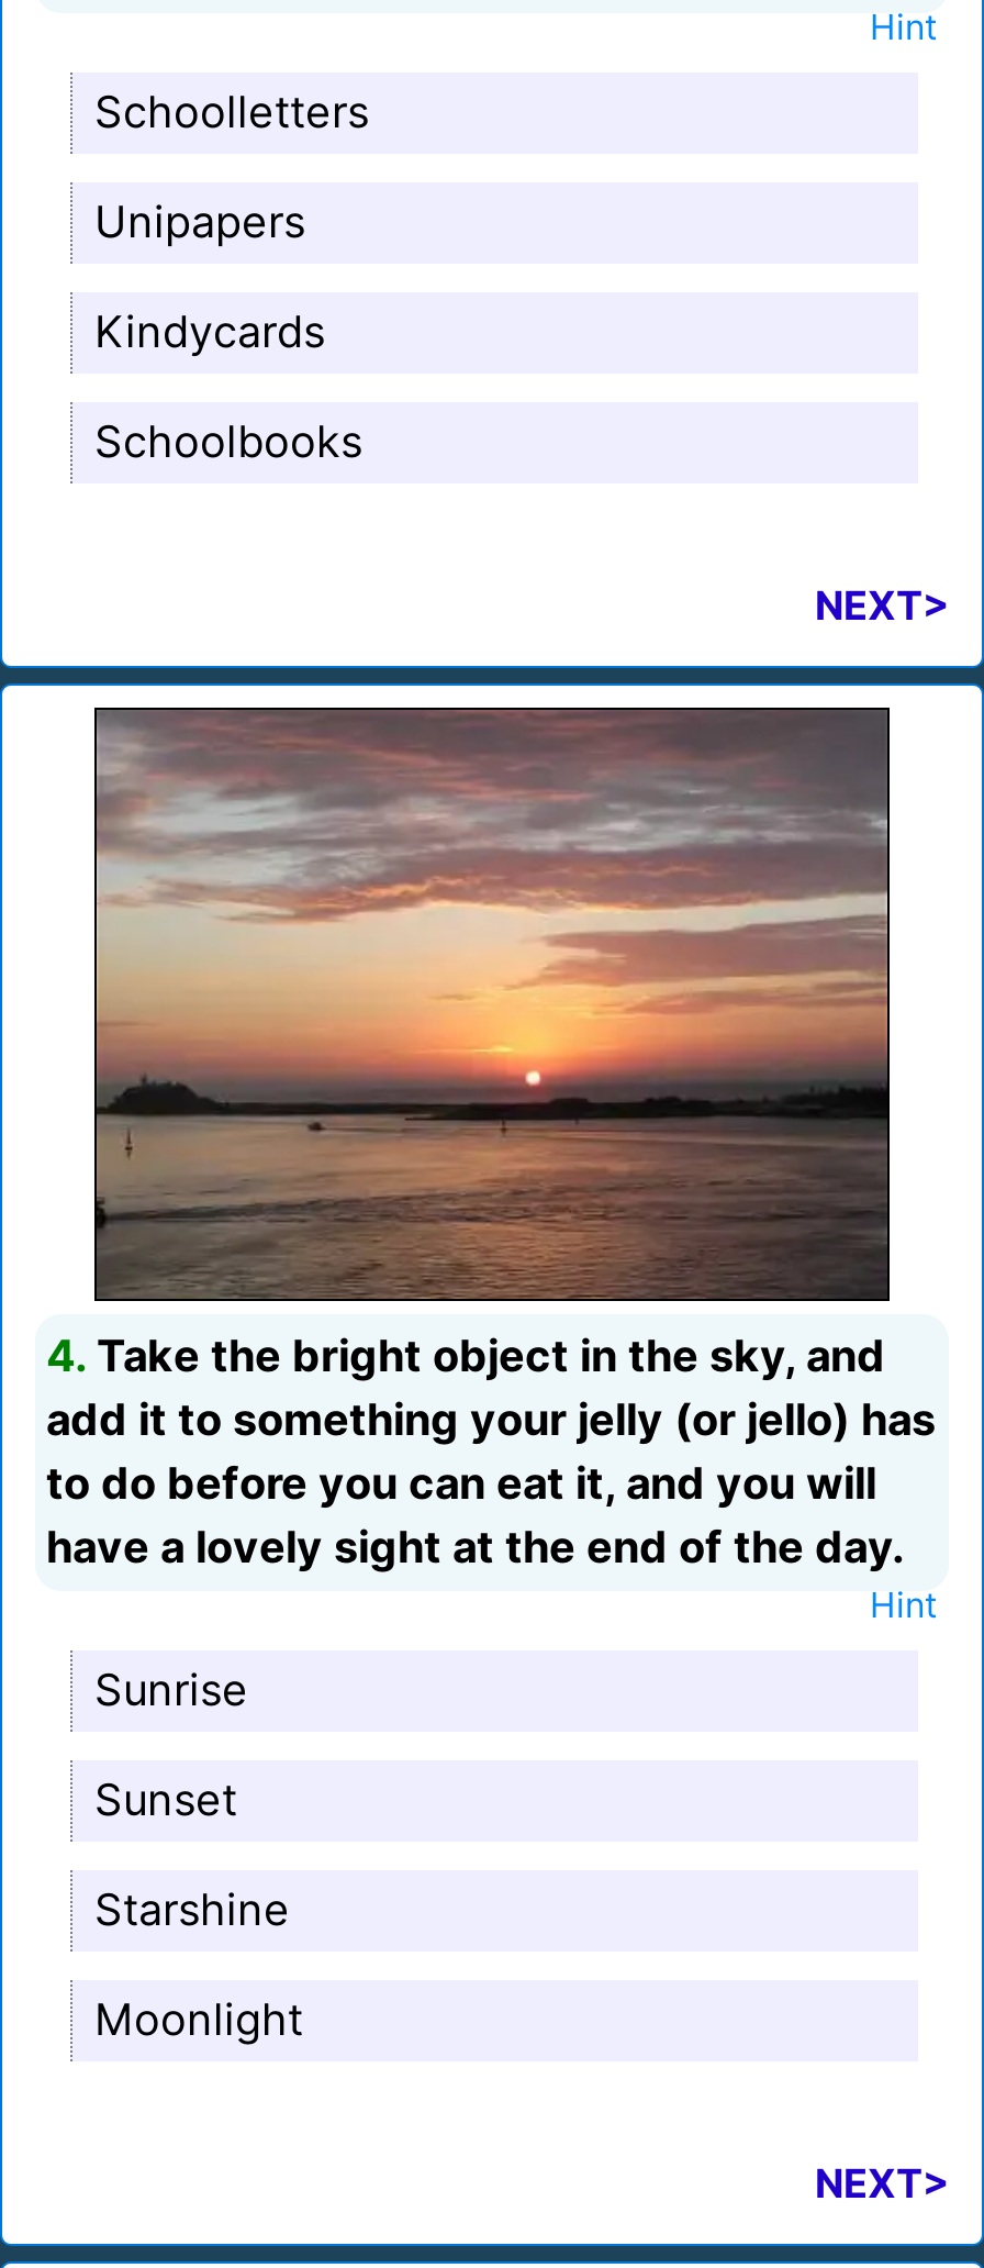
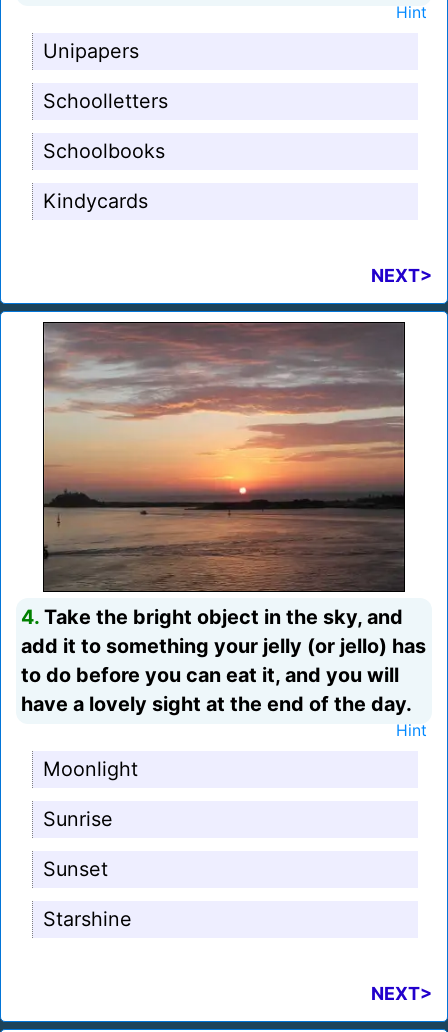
moved down: Schoolletters

moved up: Unipapers

moved down: Kindycards

moved up: Schoolbooks

moved down: Sunrise | Sunset | Starshine

moved up: Moonlight
